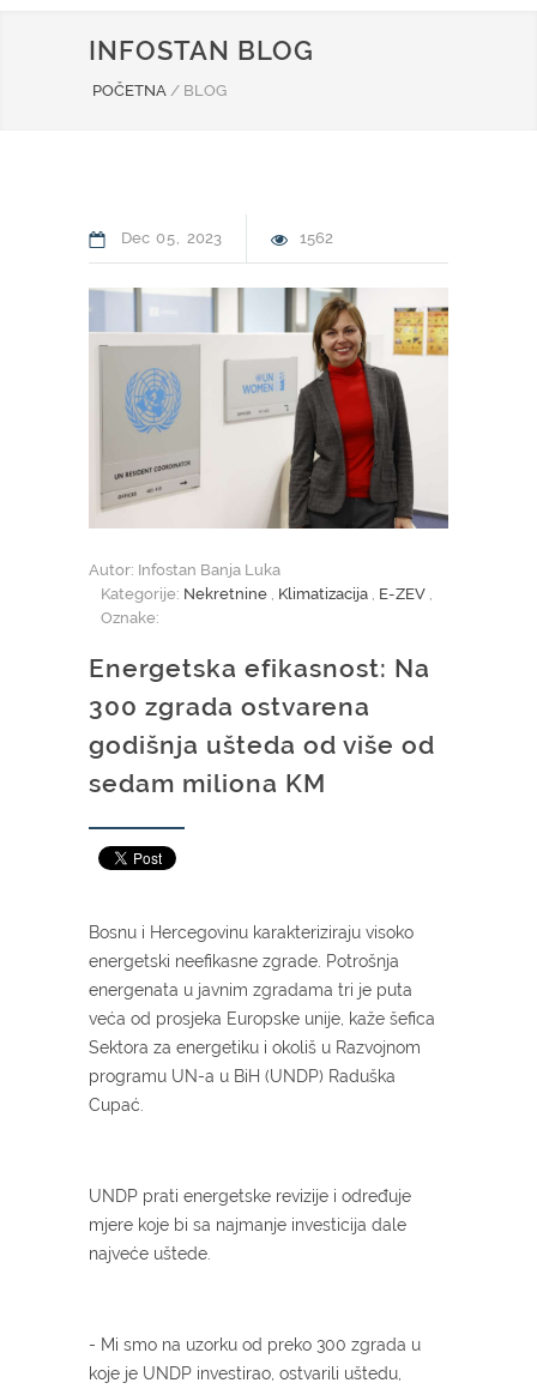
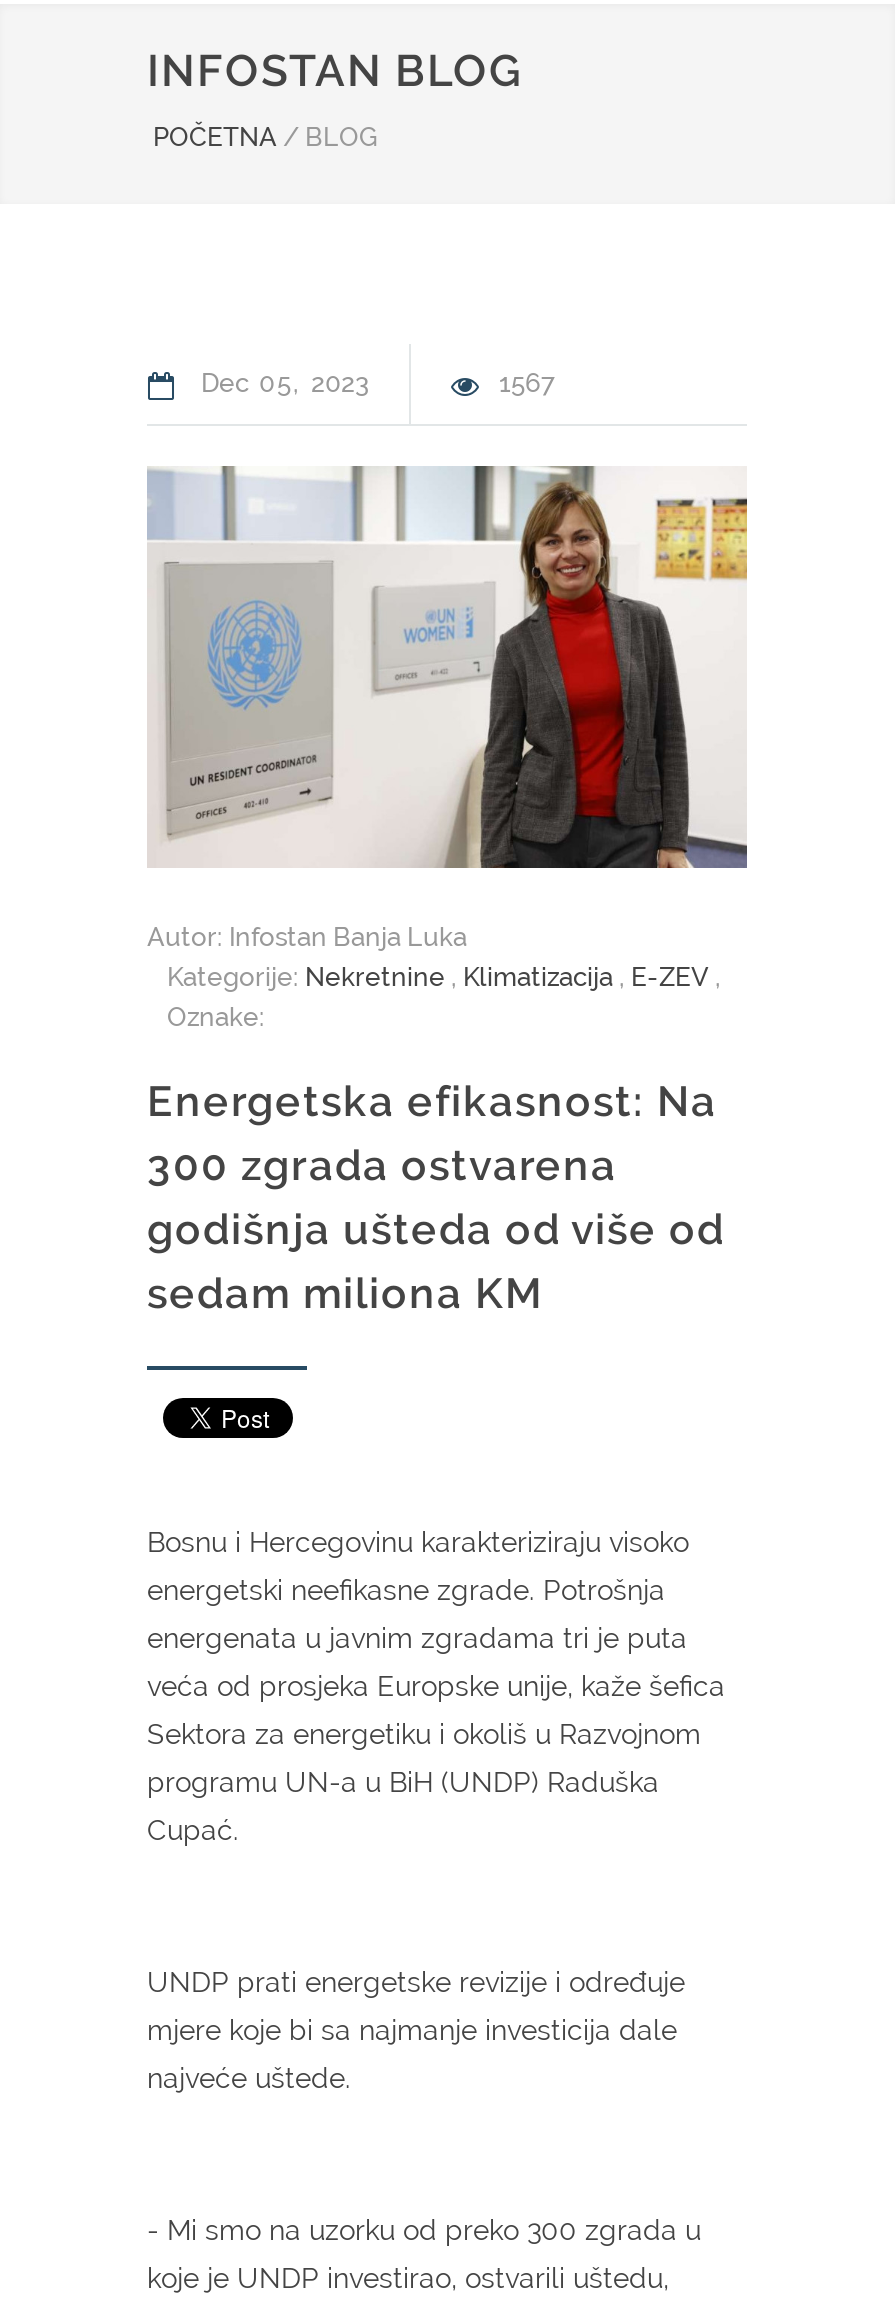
- 1562
+ 1567
